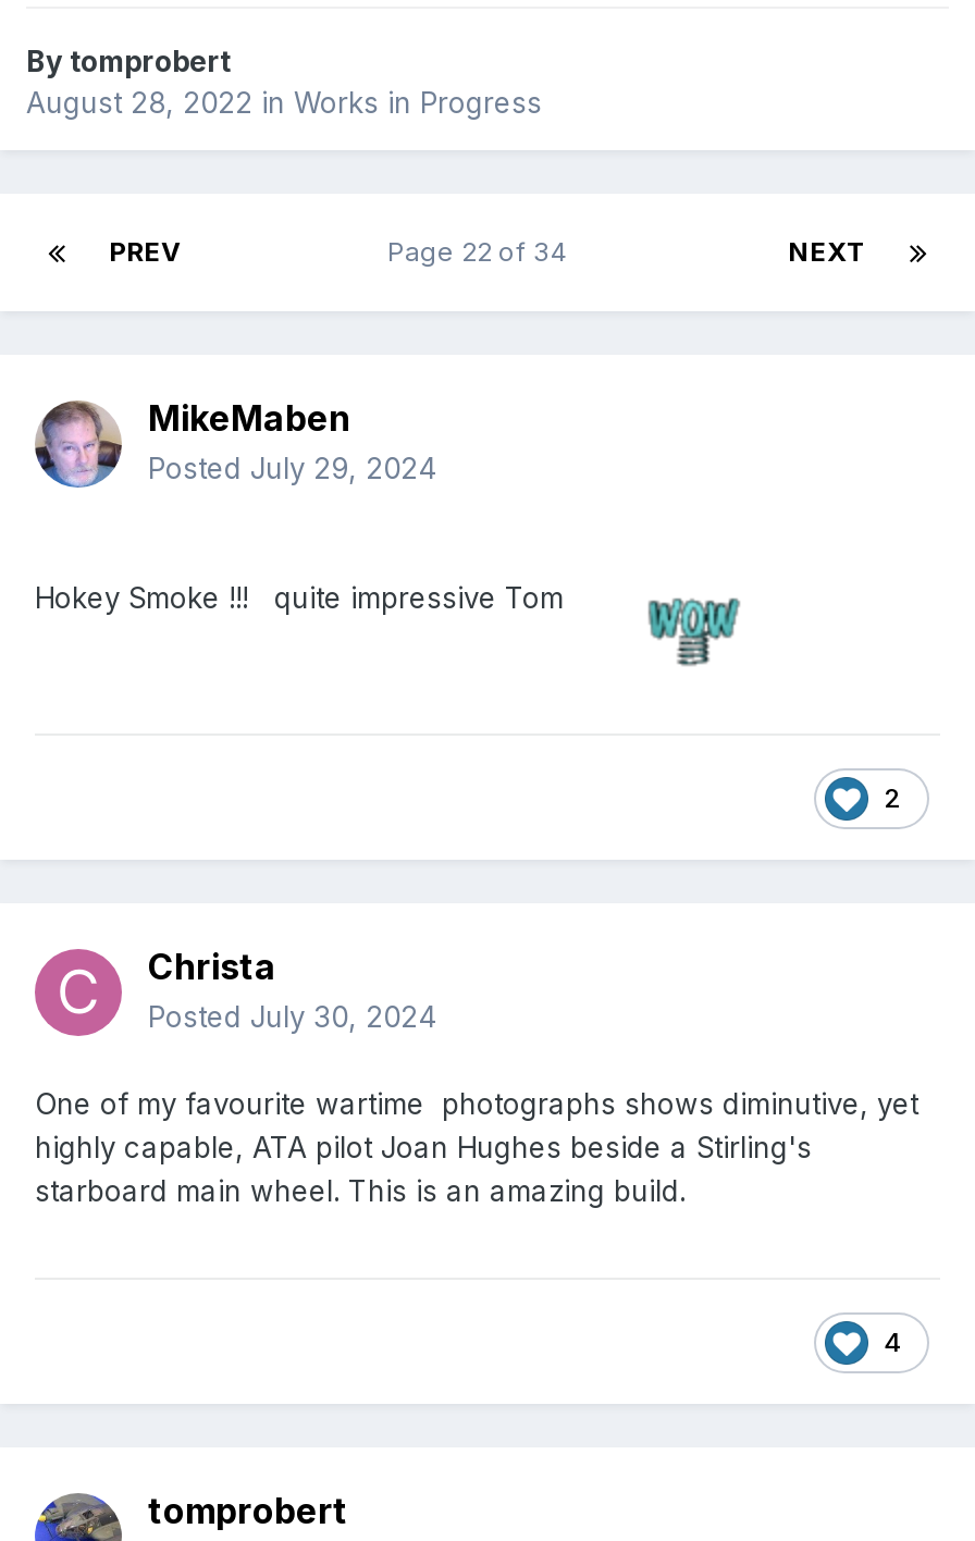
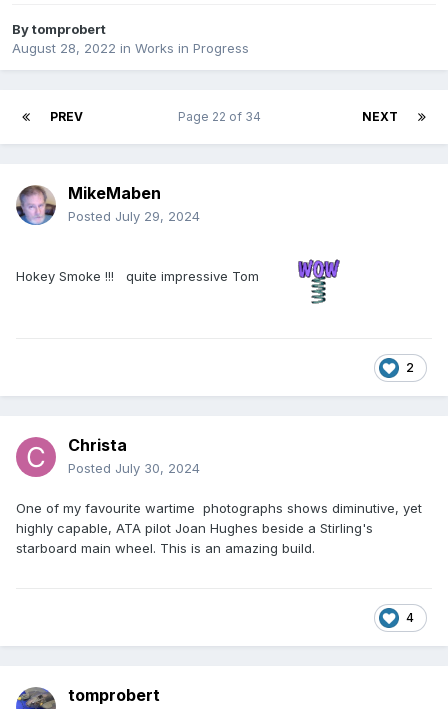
- [image]
+ [image]
